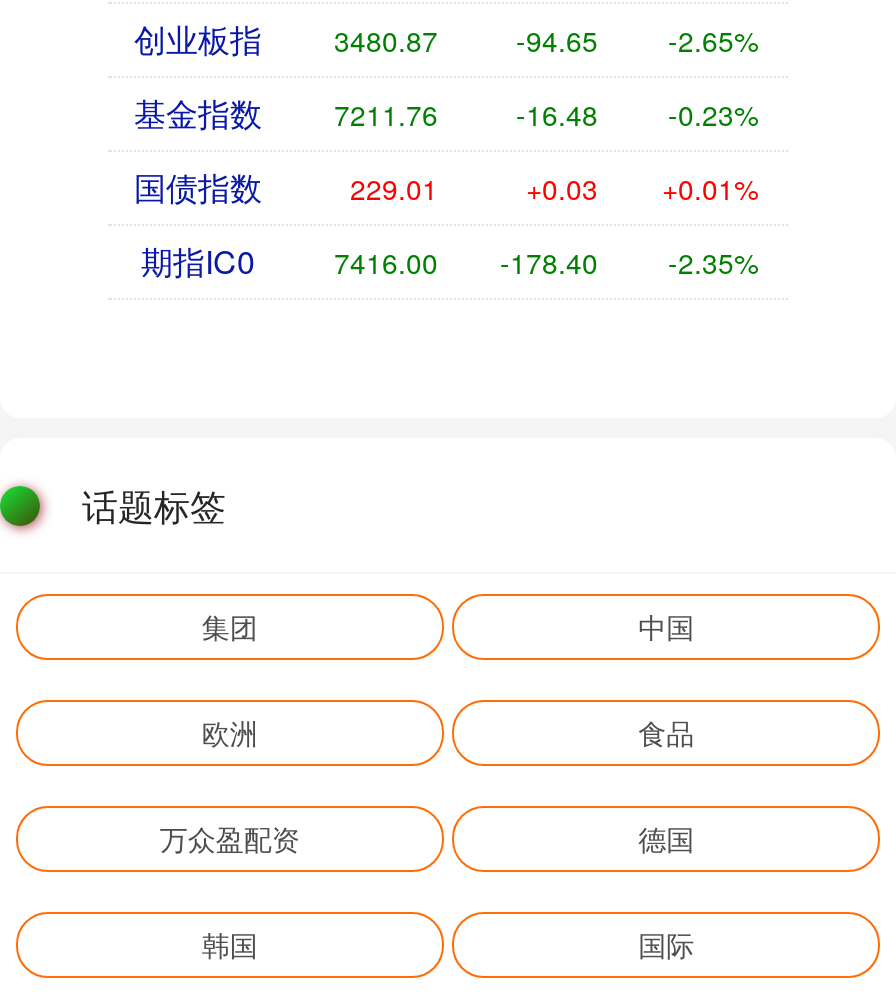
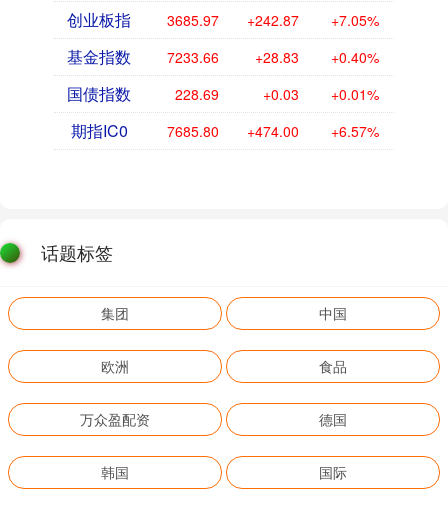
- 3480.87
+ 3685.97

- -94.65
+ +242.87

- -2.65%
+ +7.05%

- 7211.76
+ 7233.66

- -16.48
+ +28.83

- -0.23%
+ +0.40%

- 229.01
+ 228.69

- 7416.00
+ 7685.80

- -178.40
+ +474.00

- -2.35%
+ +6.57%
